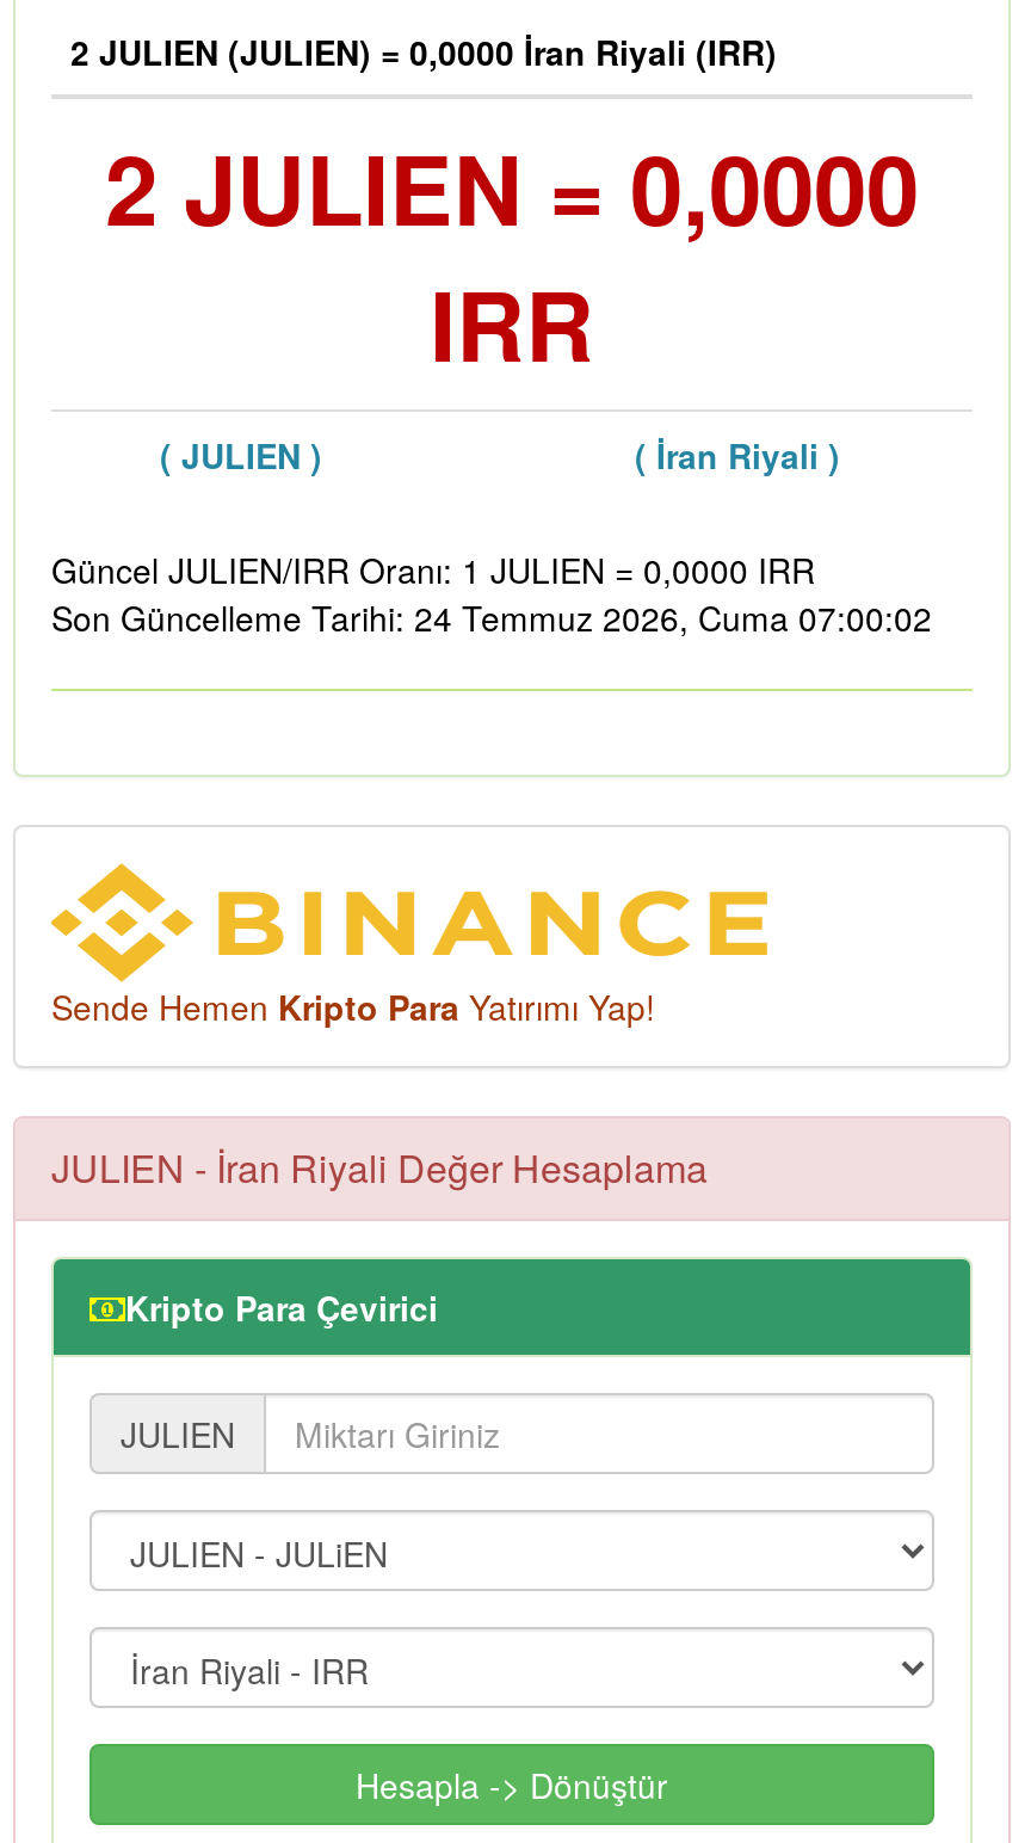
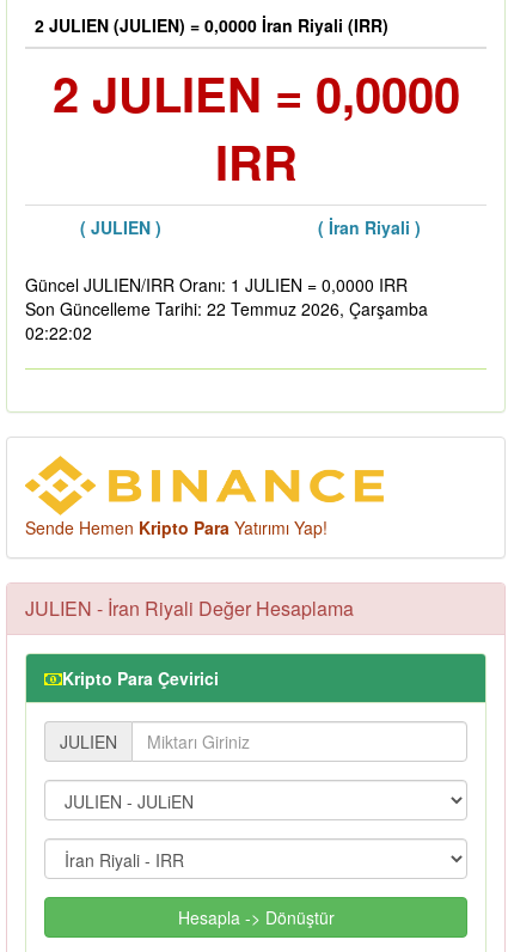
- Son Güncelleme Tarihi: 24 Temmuz 2026, Cuma 07:00:02
+ Son Güncelleme Tarihi: 22 Temmuz 2026, Çarşamba
+ 02:22:02
